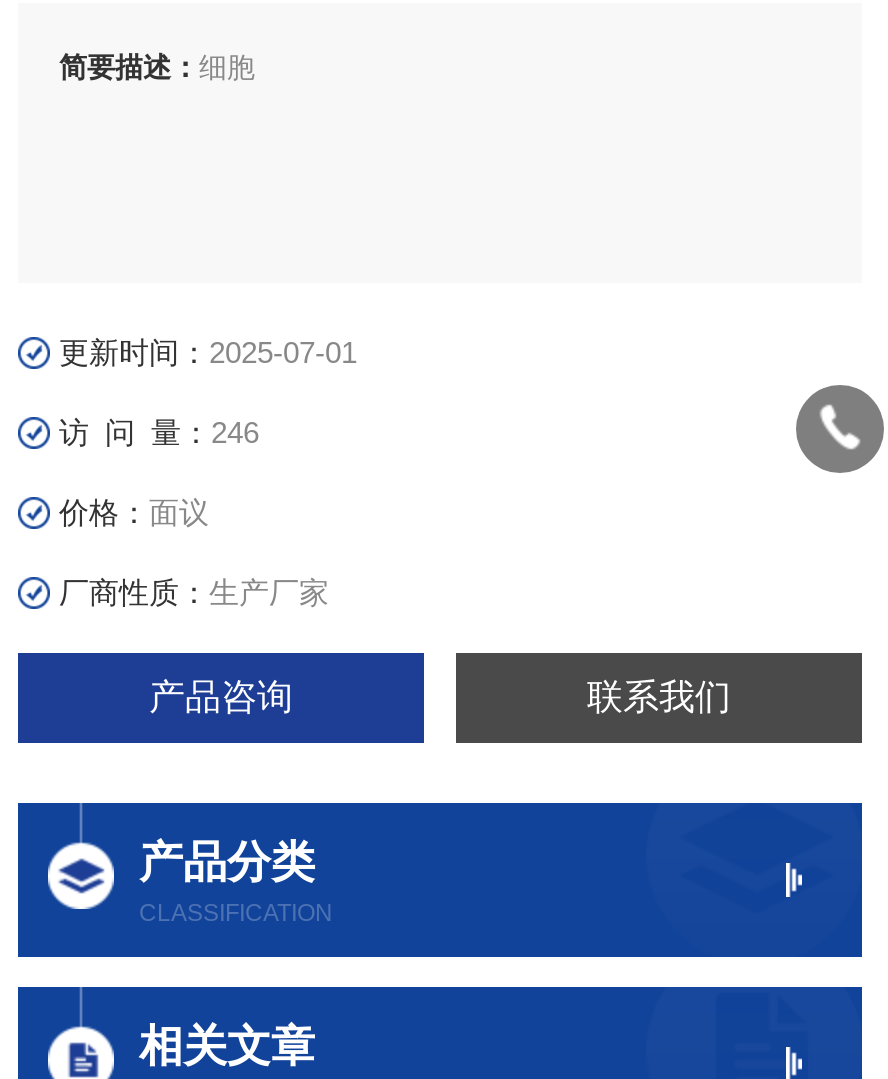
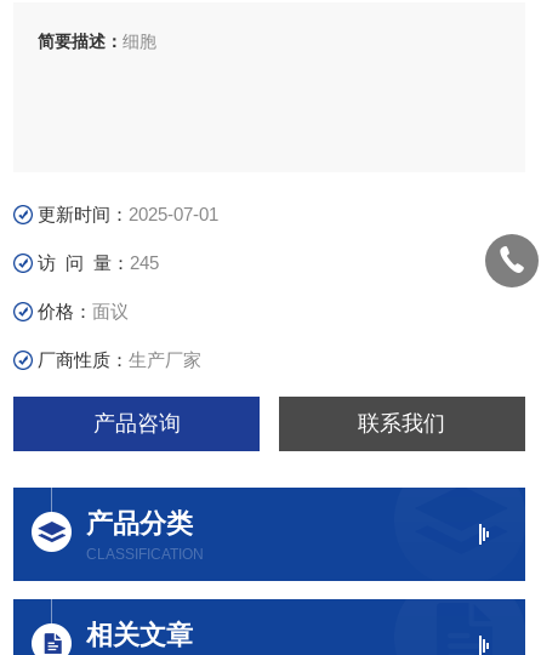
- 访 问 量：246
+ 访 问 量：245
